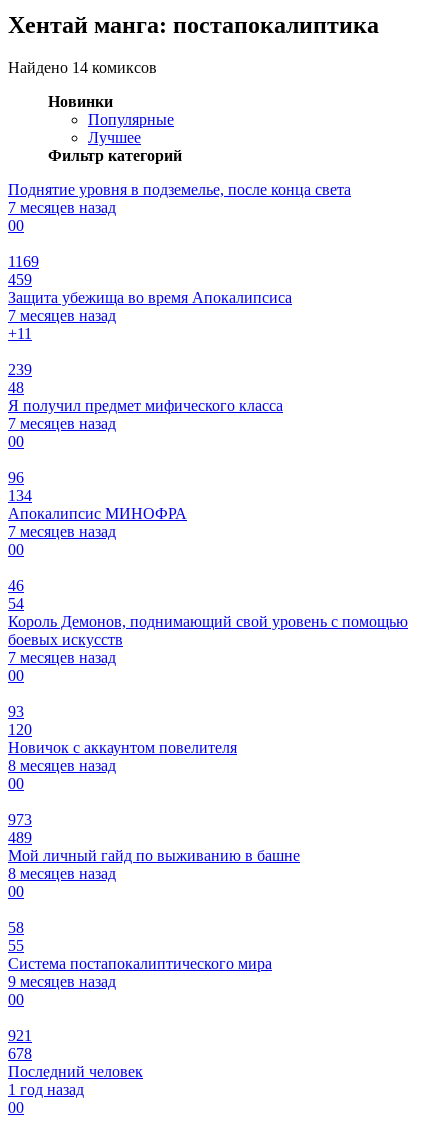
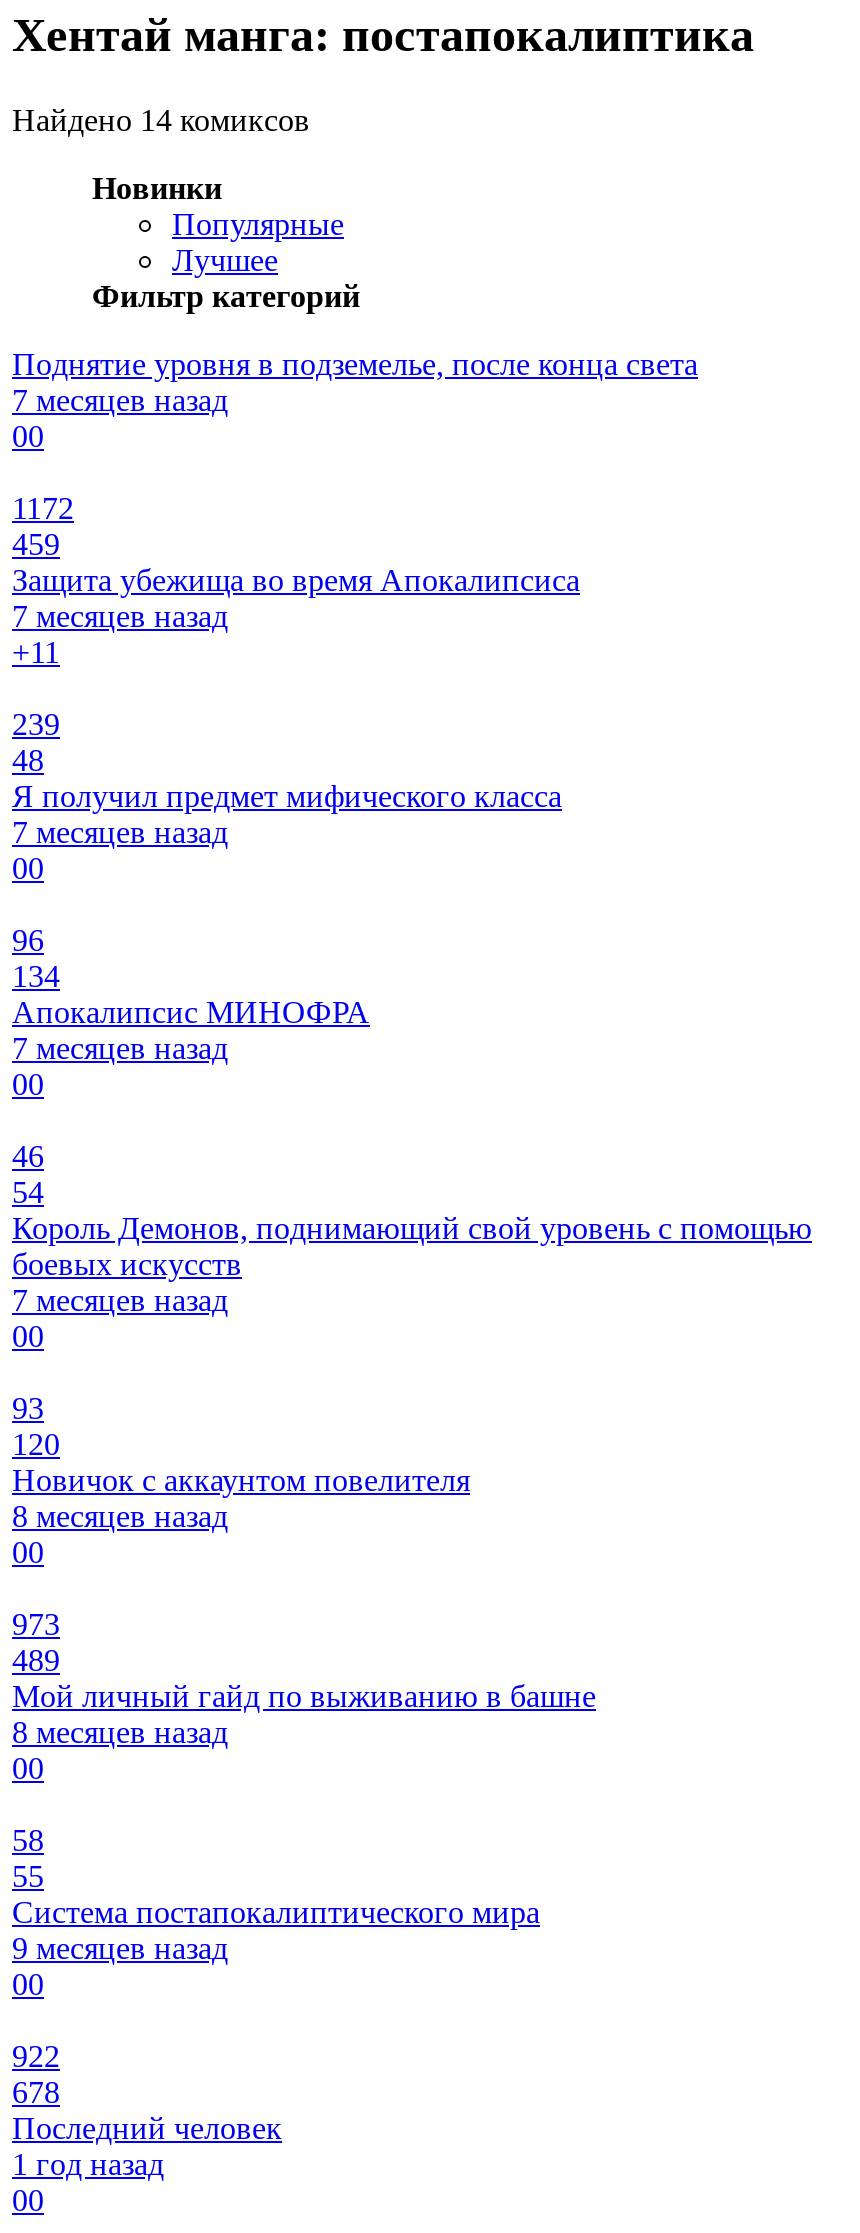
- 1169
+ 1172

- 921
+ 922
